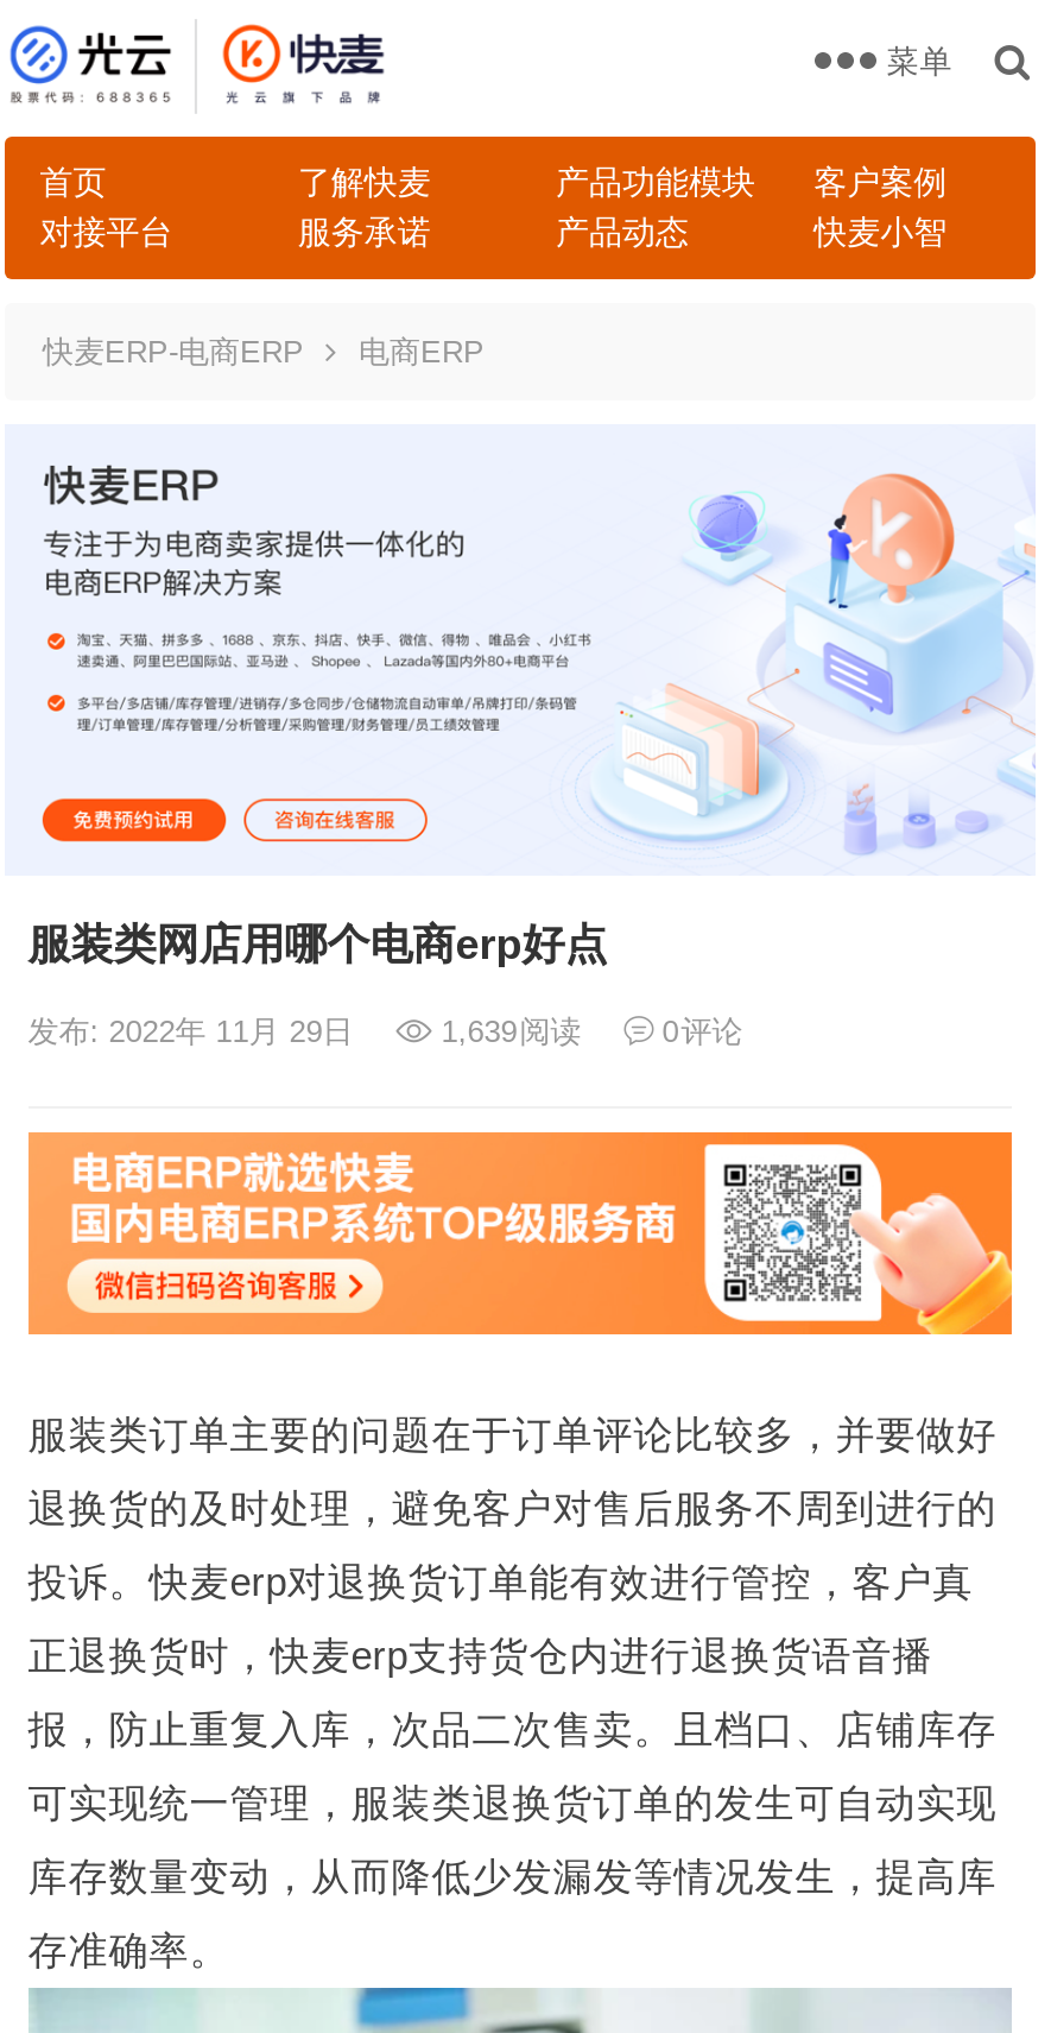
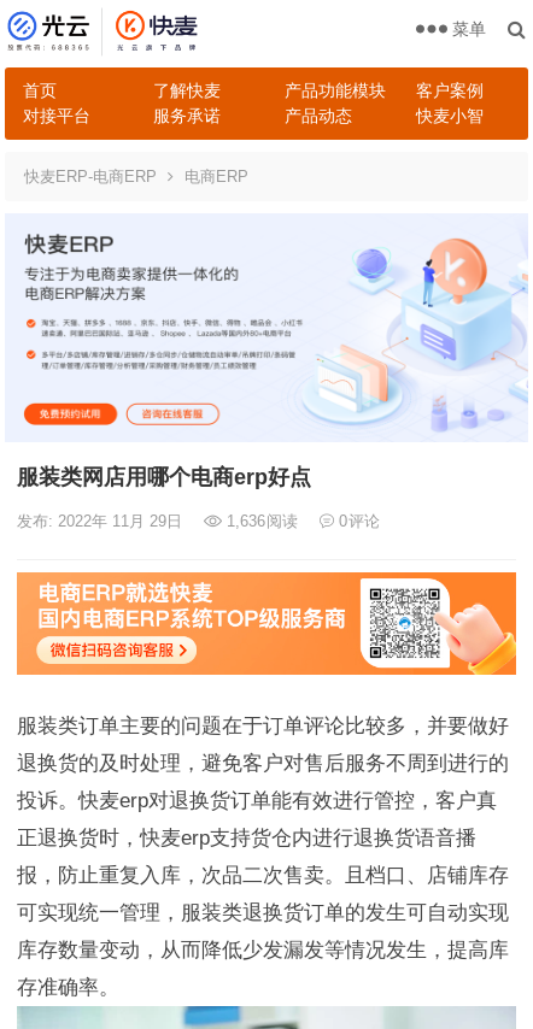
- 发布: 2022年 11月 29日 1,639阅读 0评论
+ 发布: 2022年 11月 29日 1,636阅读 0评论
